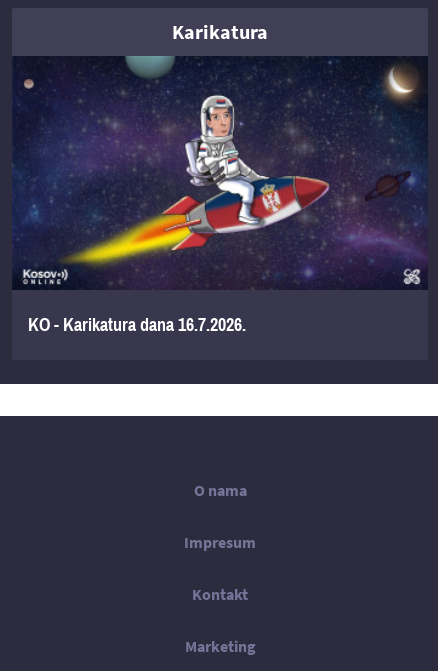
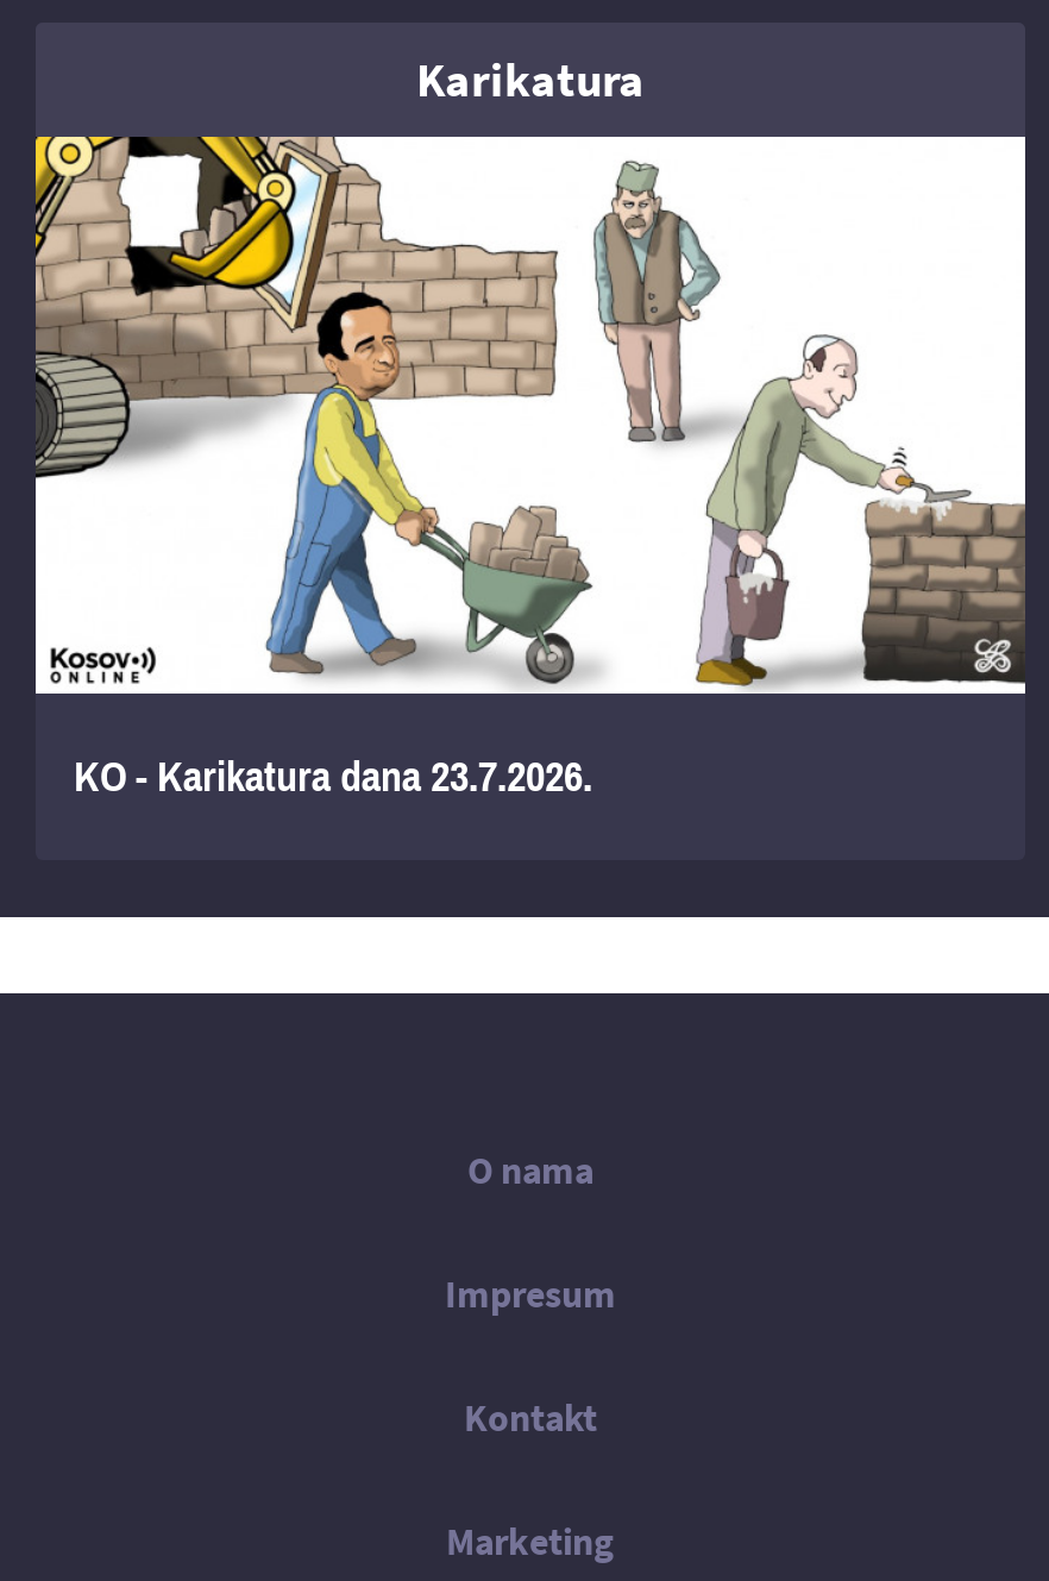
- [image]
- KO - Karikatura dana 16.7.2026.
+ [image]
+ KO - Karikatura dana 23.7.2026.
